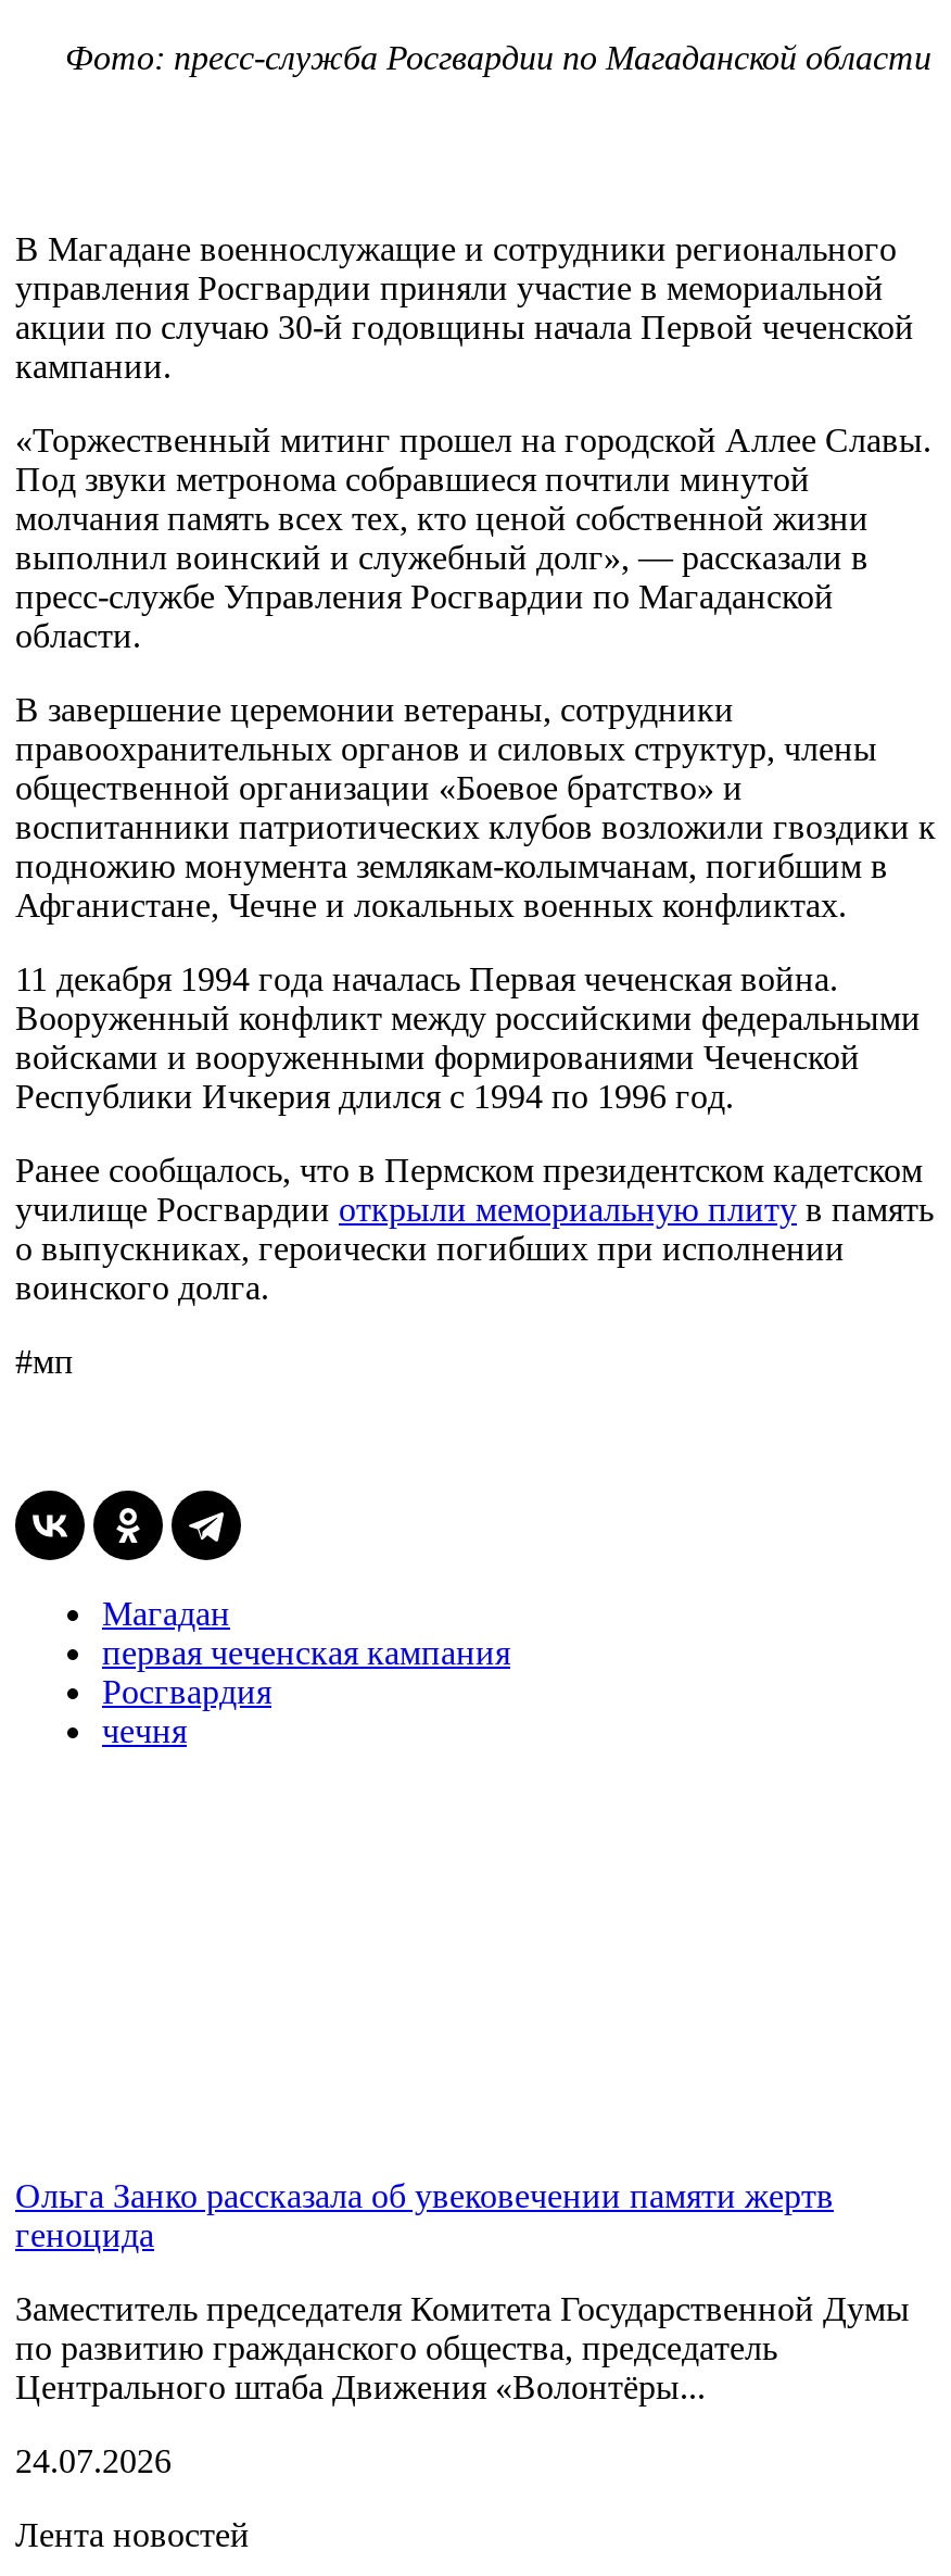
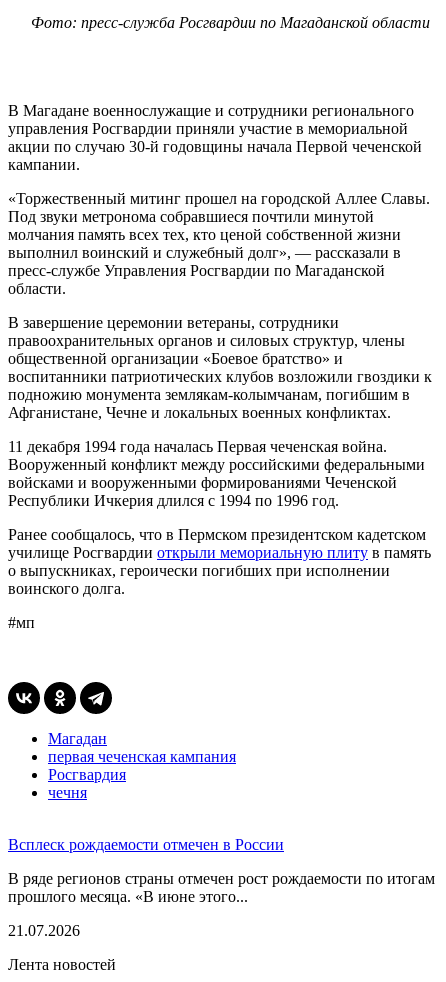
- Ольга Занко рассказала об увековечении памяти жертв
- геноцида
+ Всплеск рождаемости отмечен в России

- Заместитель председателя Комитета Государственной Думы
- по развитию гражданского общества, председатель
- Центрального штаба Движения «Волонтёры...
+ В ряде регионов страны отмечен рост рождаемости по итогам
+ прошлого месяца. «В июне этого...

- 24.07.2026
+ 21.07.2026
